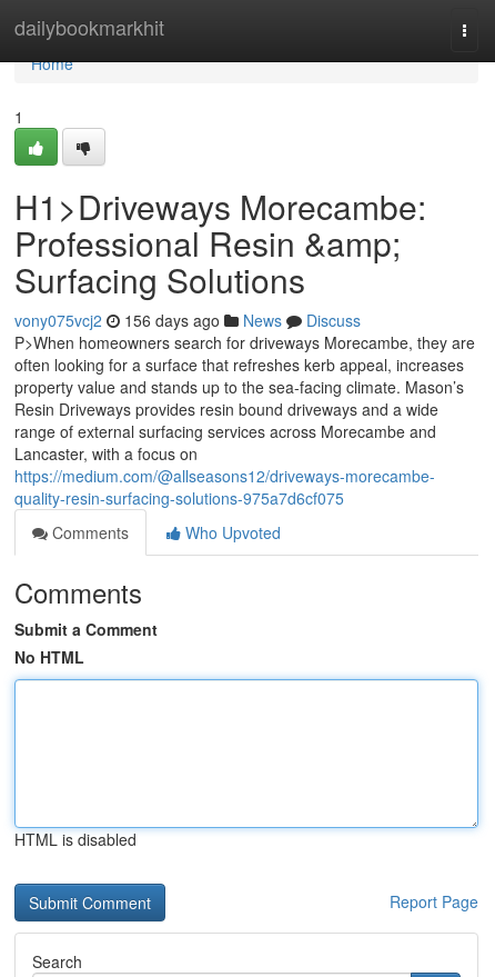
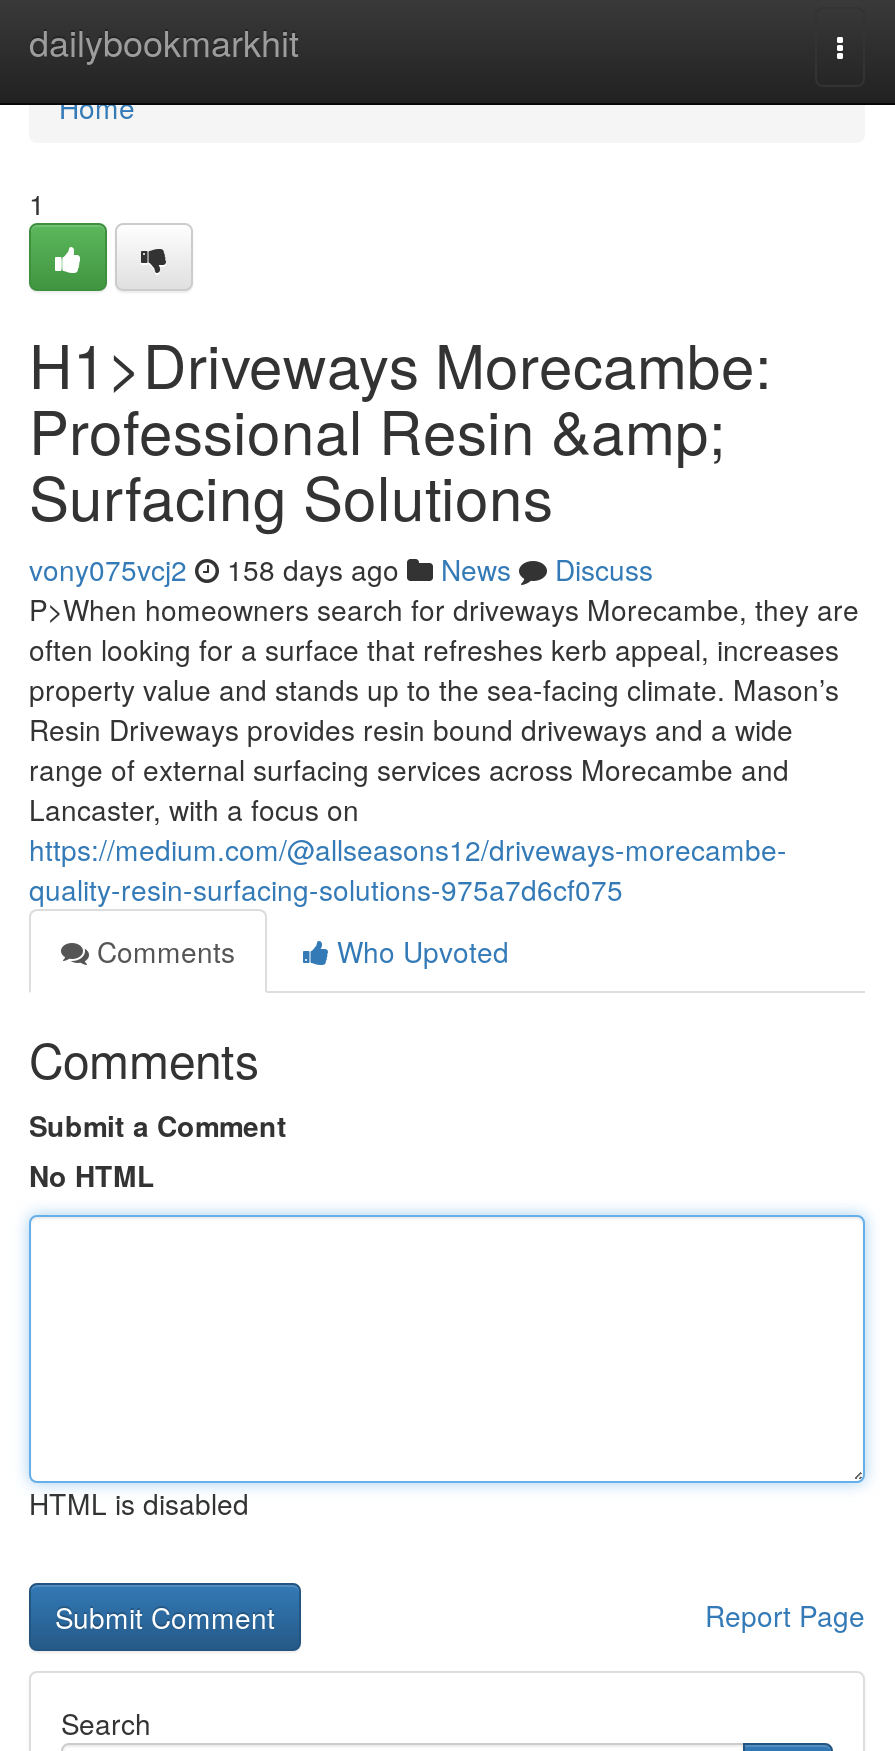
- vony075vcj2 156 days ago News Discuss
+ vony075vcj2 158 days ago News Discuss
